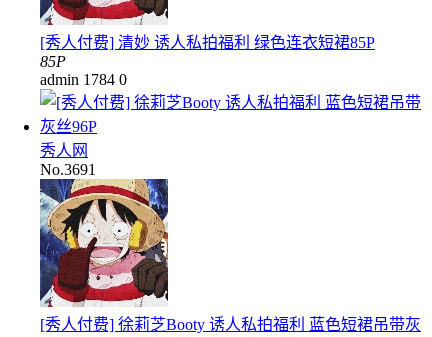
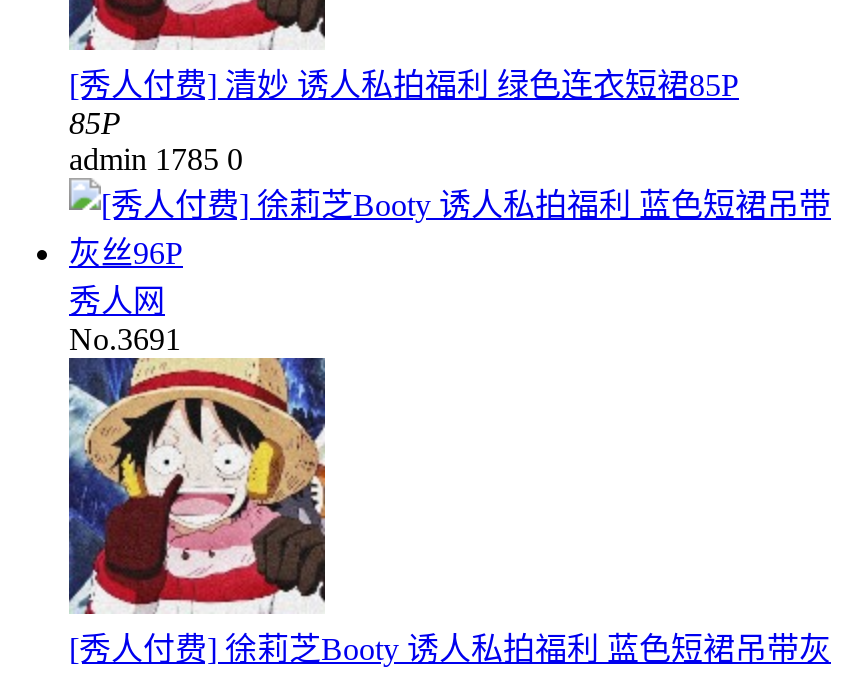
- admin 1784 0
+ admin 1785 0
